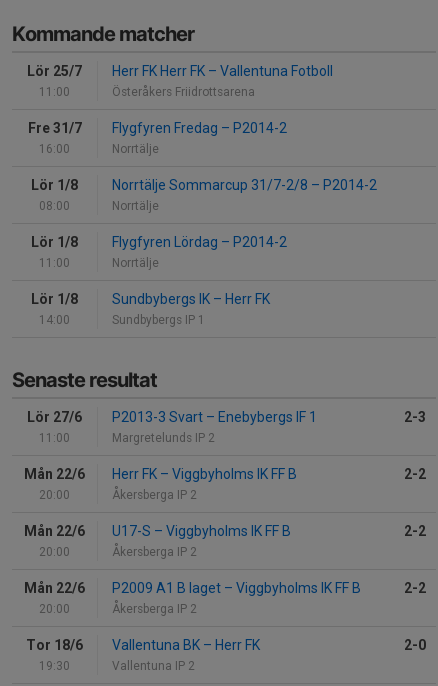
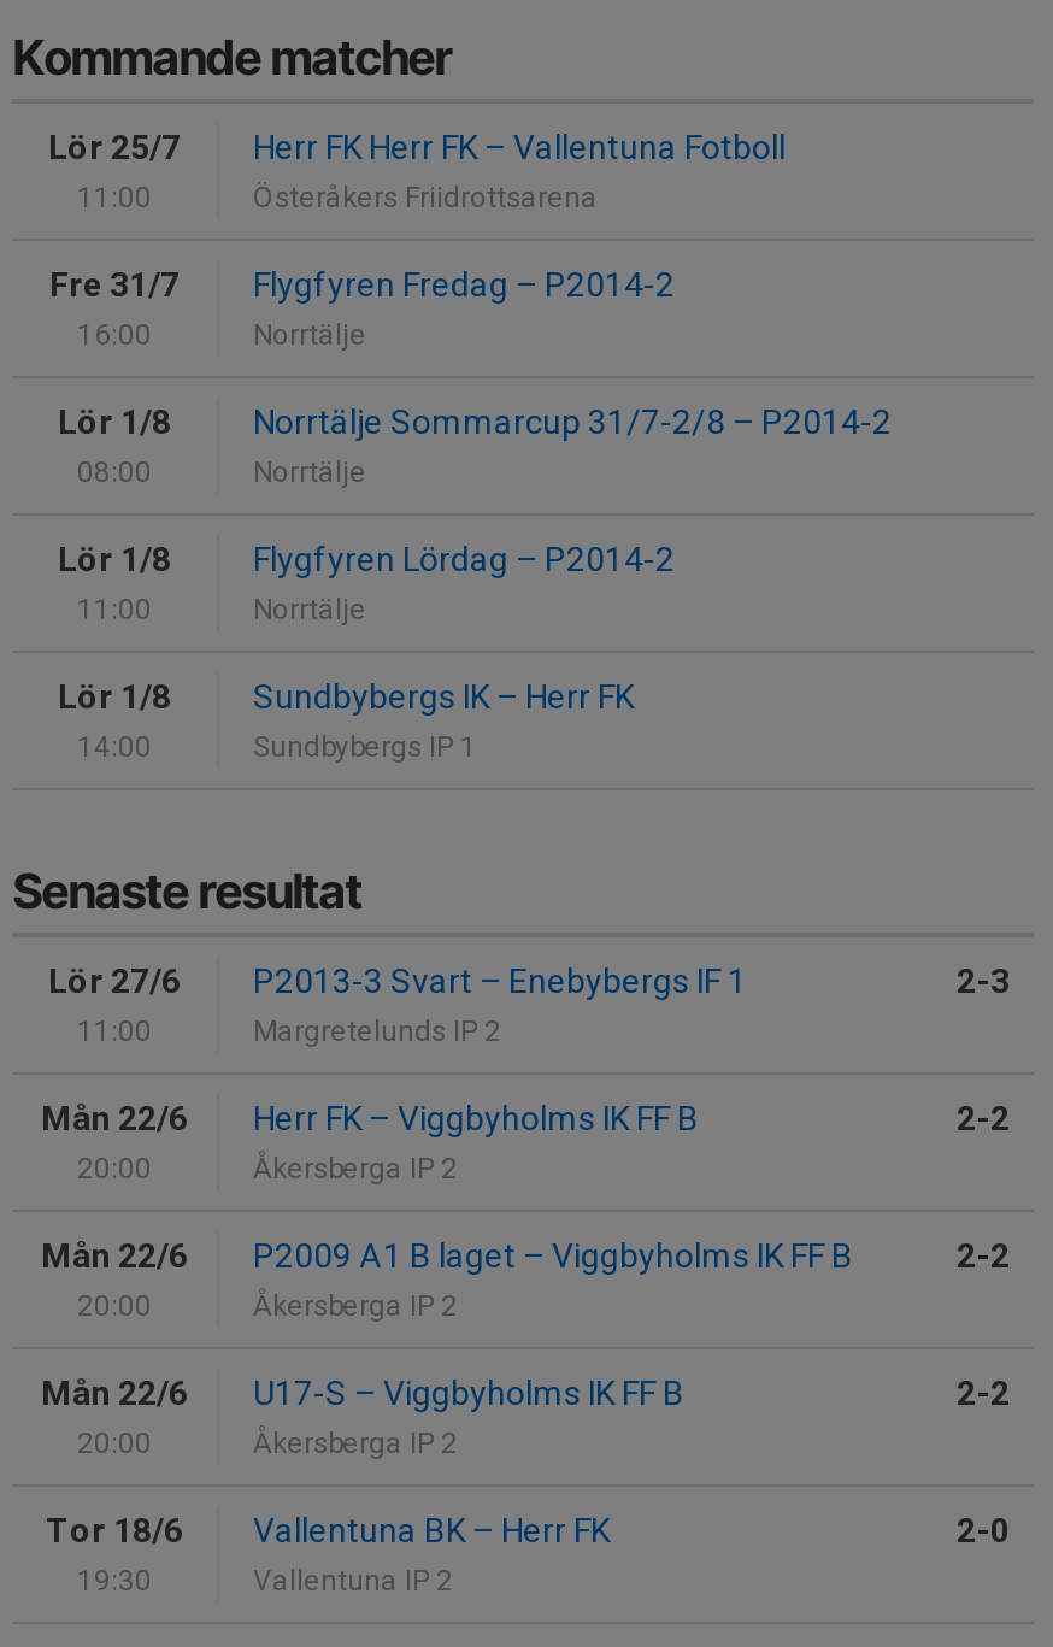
moved down: U17-S – Viggbyholms IK FF B

moved up: P2009 A1 B laget – Viggbyholms IK FF B
